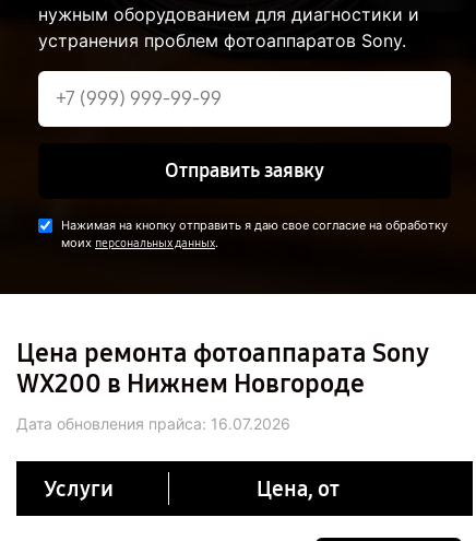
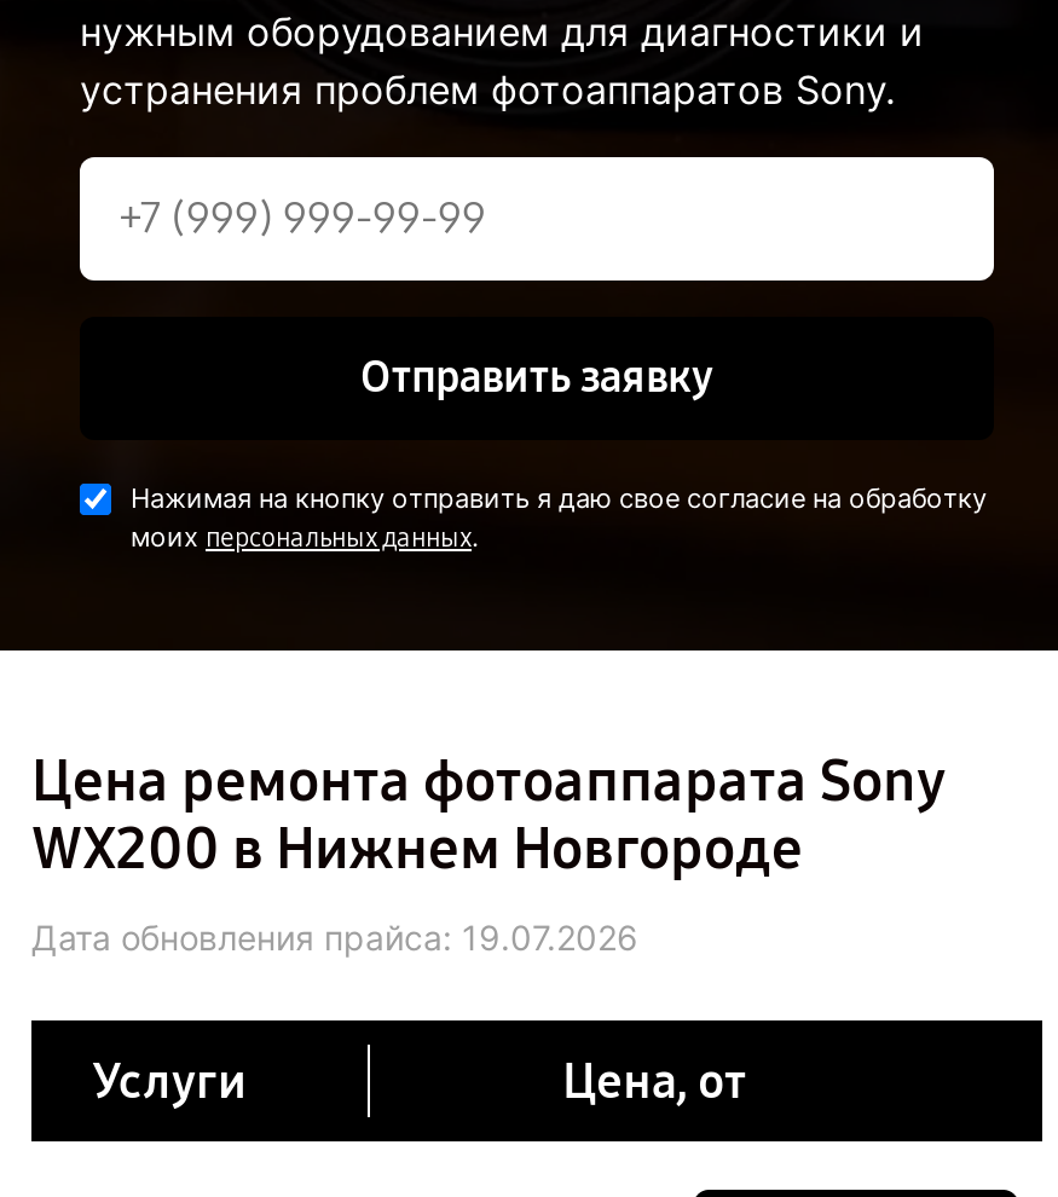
- Дата обновления прайса: 16.07.2026
+ Дата обновления прайса: 19.07.2026
